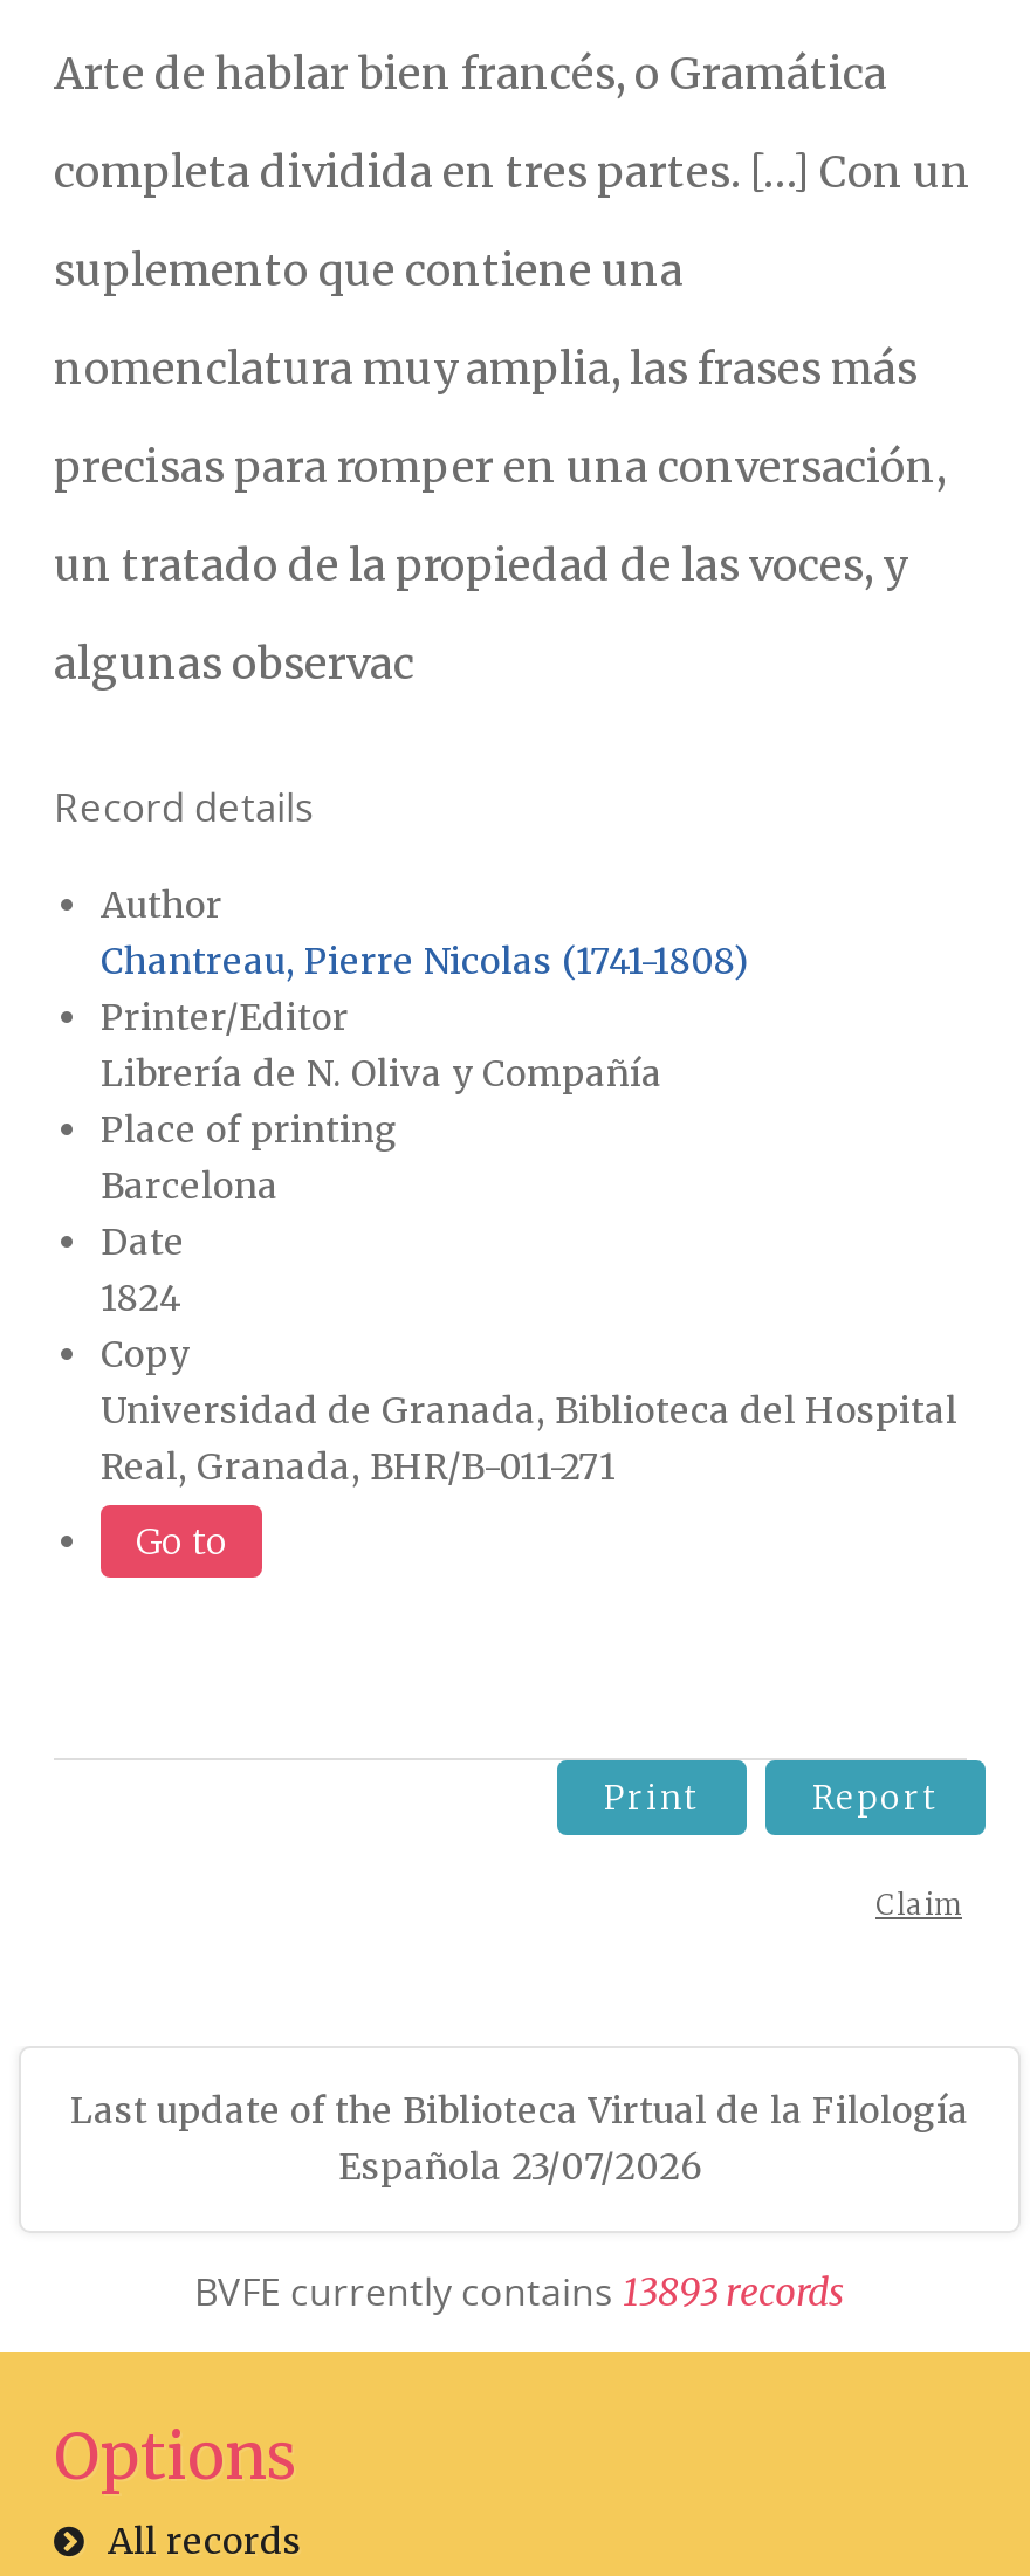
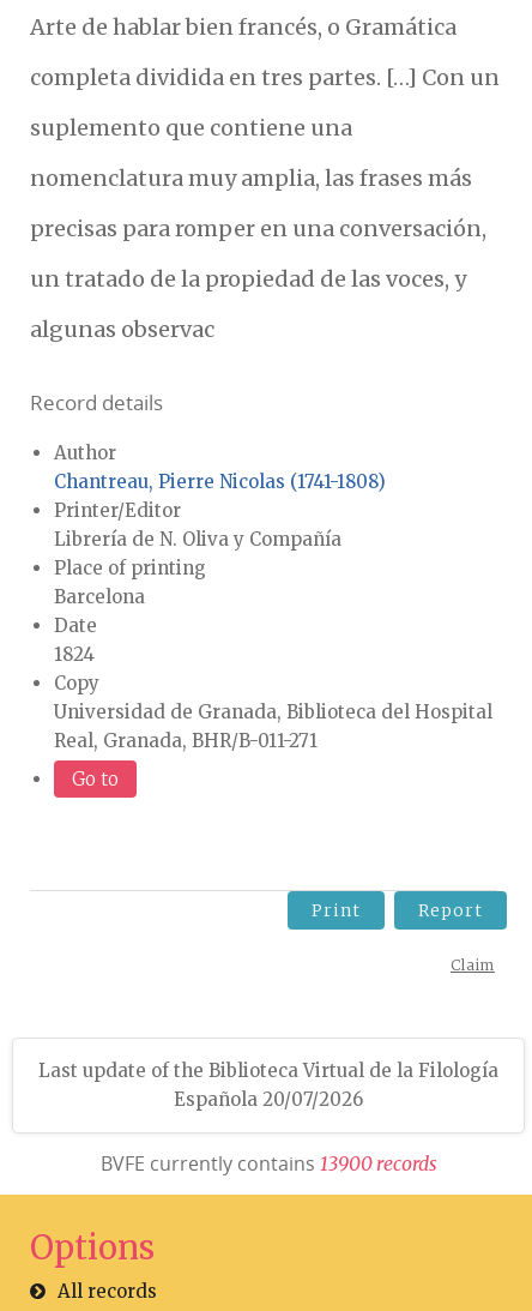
- Española 23/07/2026
+ Española 20/07/2026

- BVFE currently contains 13893 r ecords
+ BVFE currently contains 13900 r ecords
